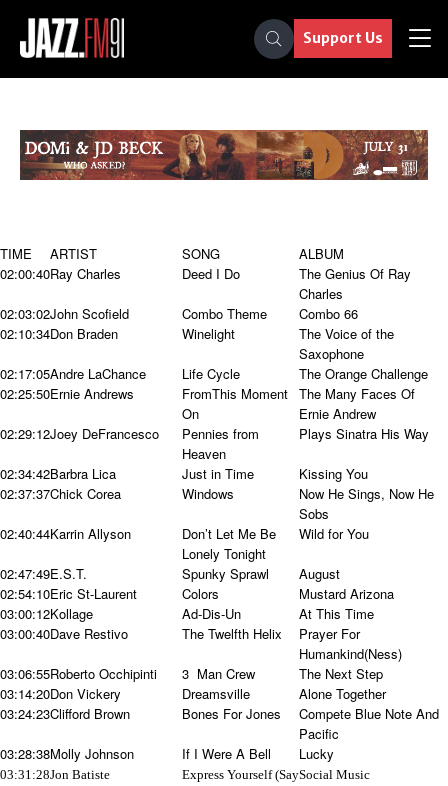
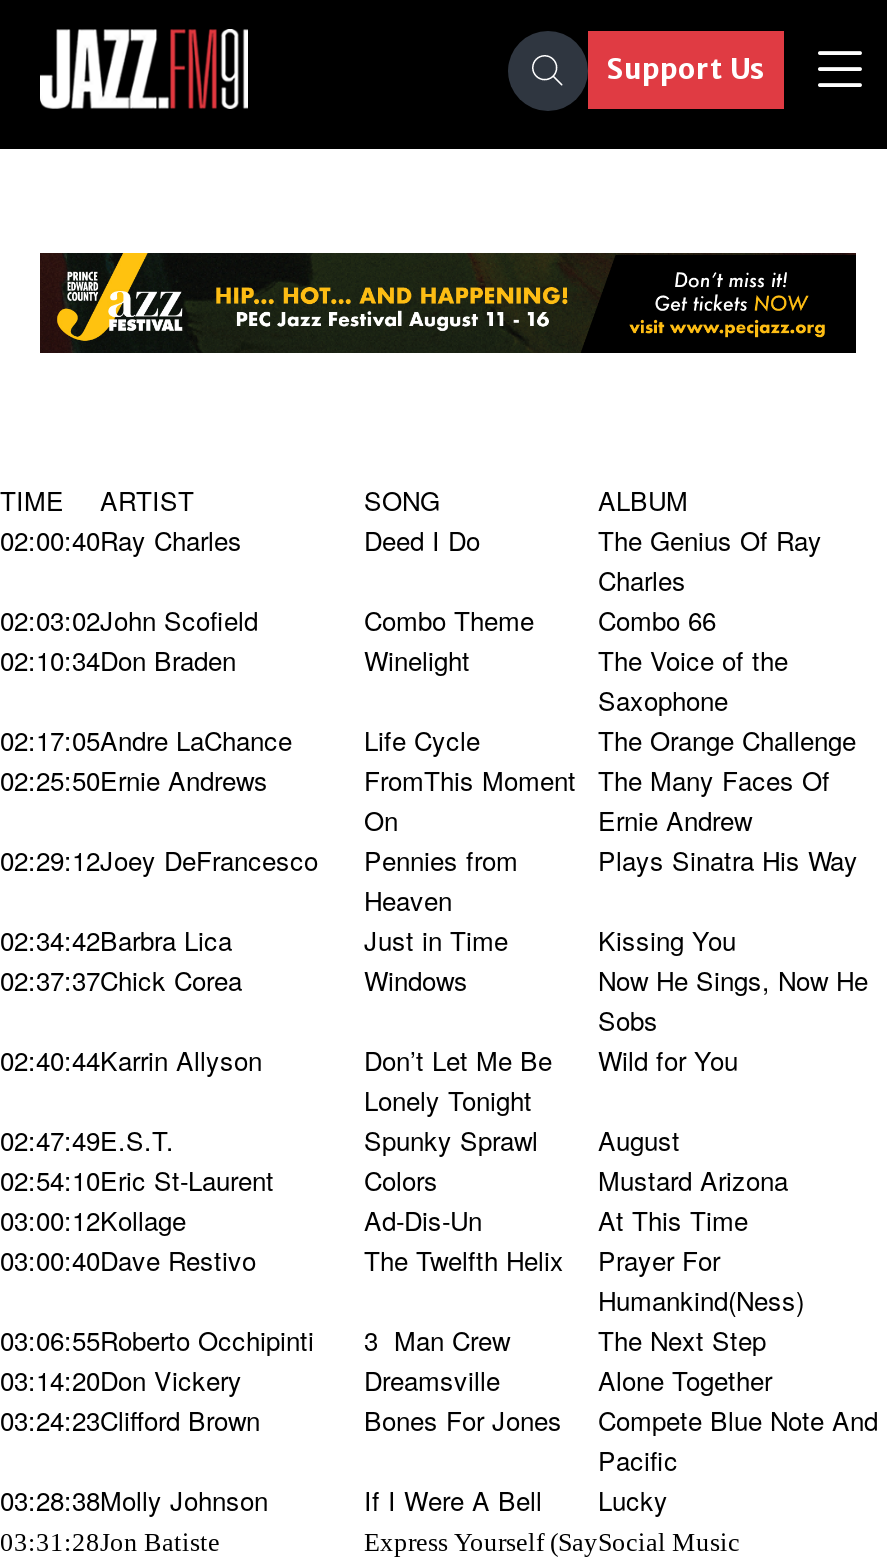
- [image]
+ [image]
